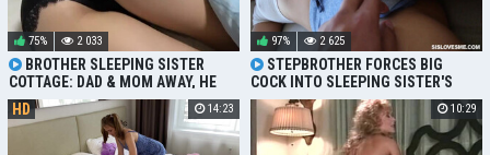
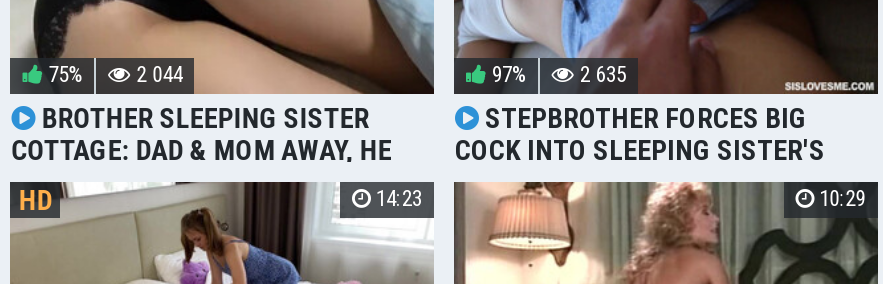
- 2 033
+ 2 044

- 97% 2 625
+ 97% 2 635
